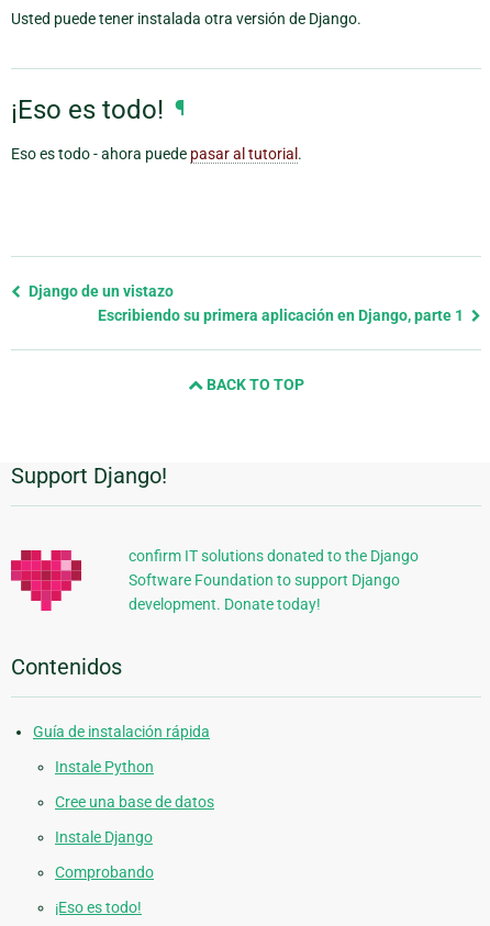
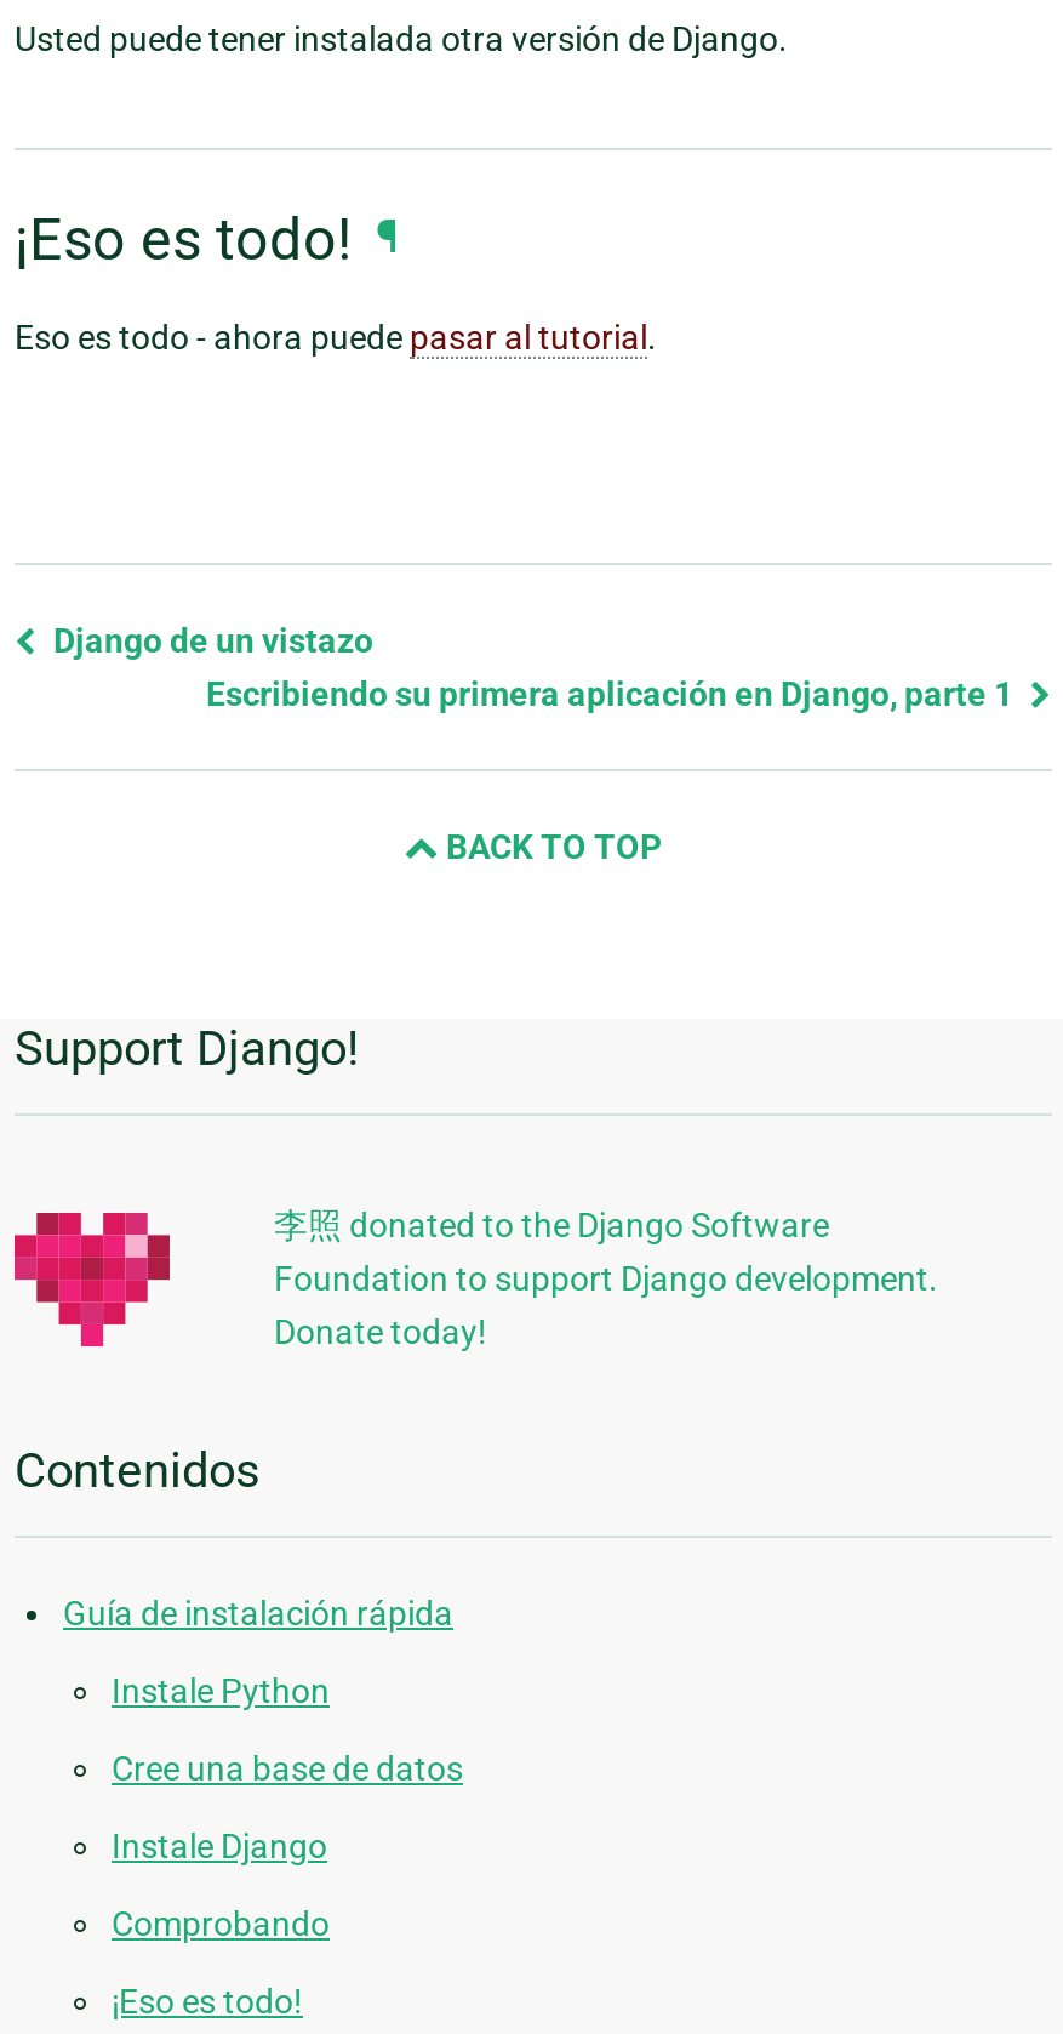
- confirm IT solutions donated to the Django
- Software Foundation to support Django
- development. Donate today!
+ 李照 donated to the Django Software
+ Foundation to support Django development.
+ Donate today!
